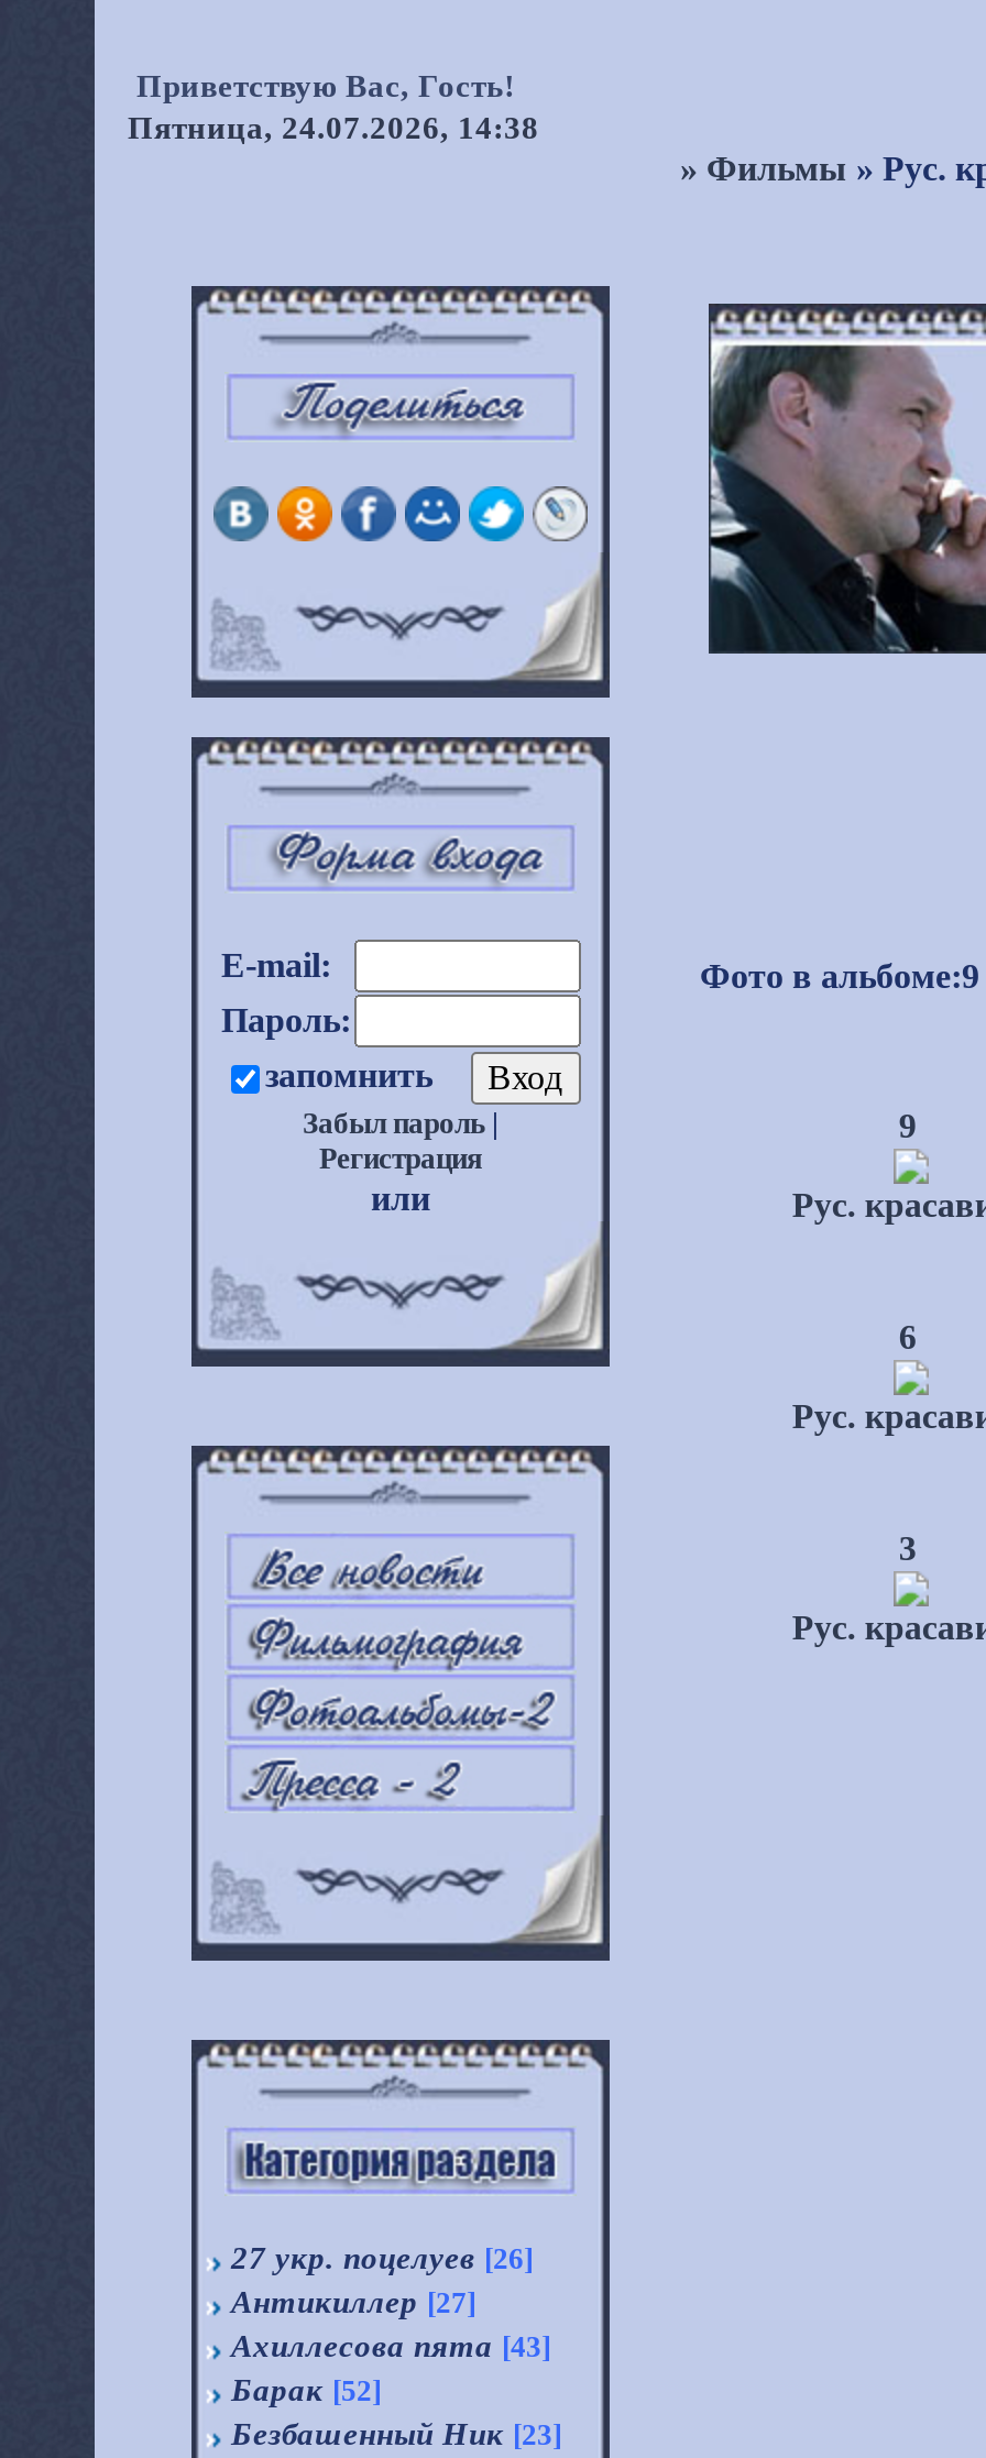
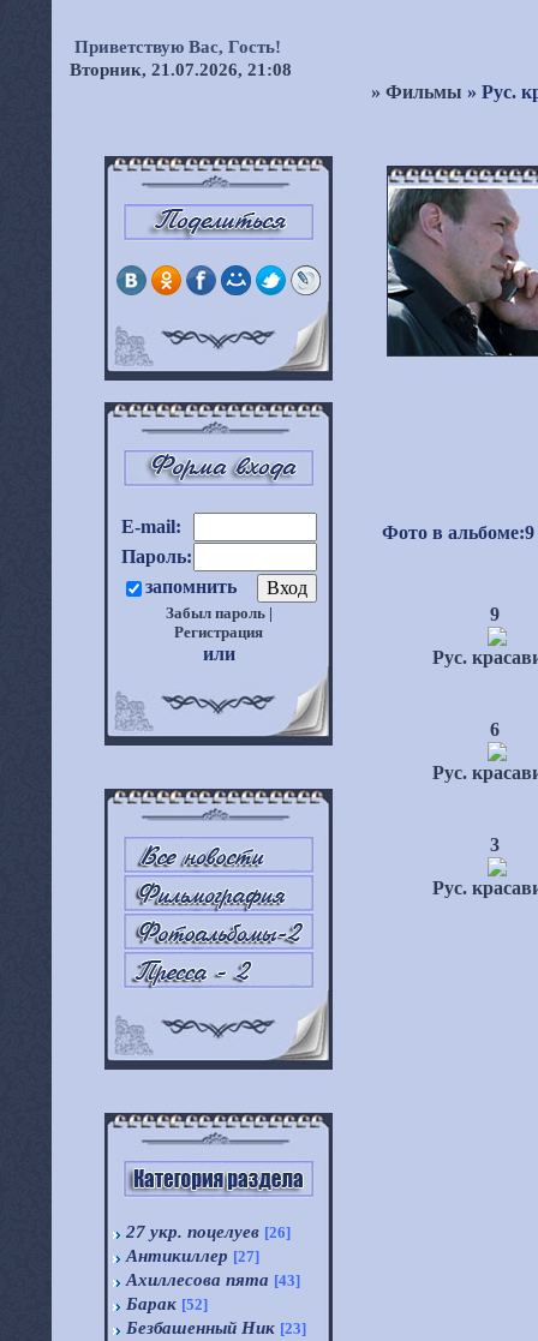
- Пятница, 24.07.2026, 14:38
+ Вторник, 21.07.2026, 21:08
